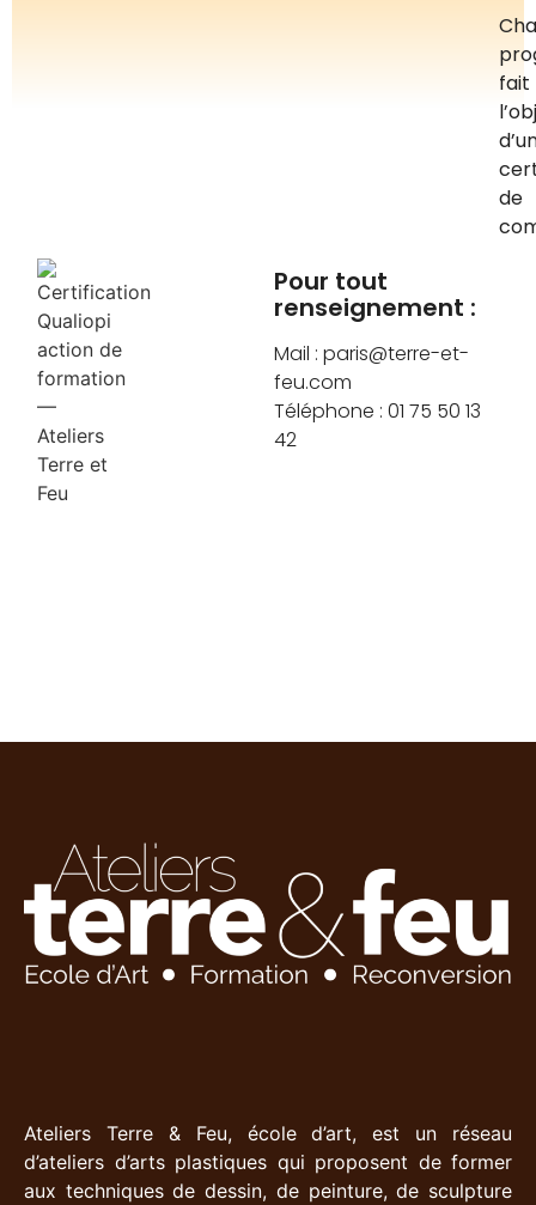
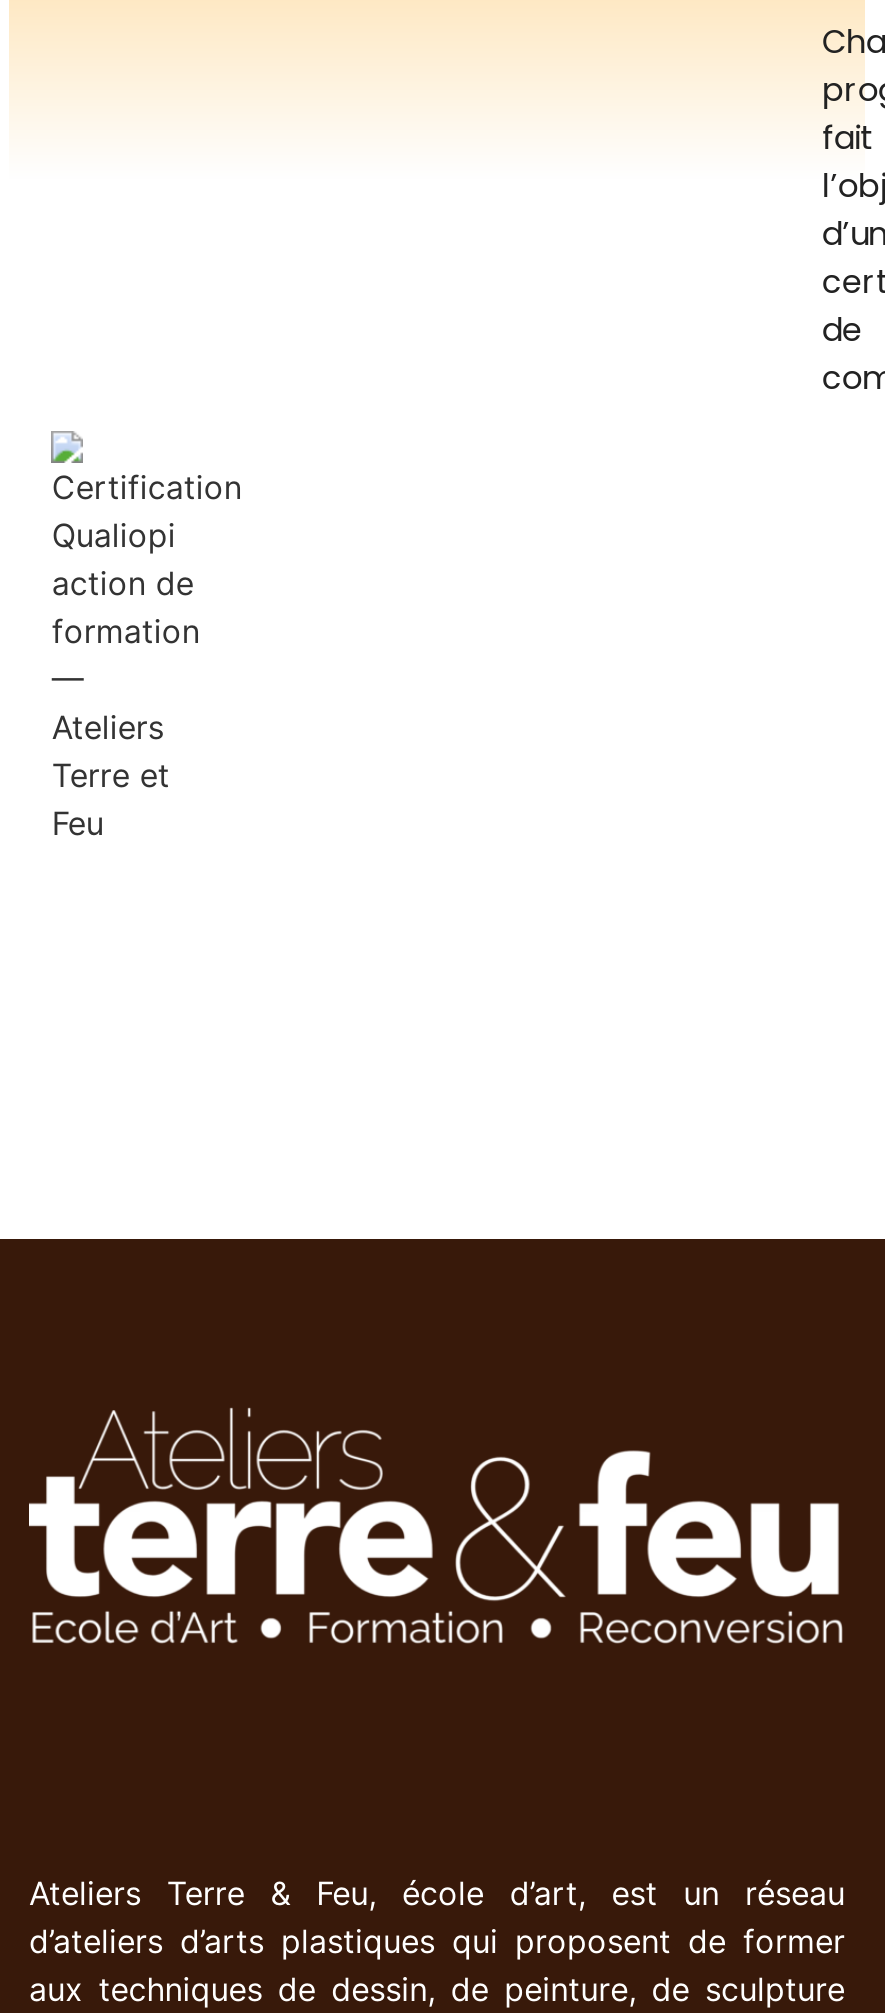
- Pour tout
- renseignement :
- Mail : paris@terre-et-
- feu.com
- Téléphone : 01 75 50 13
- 42
